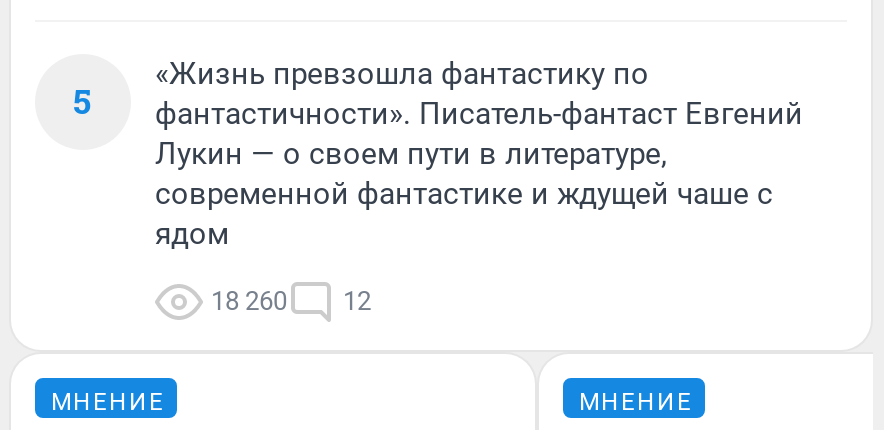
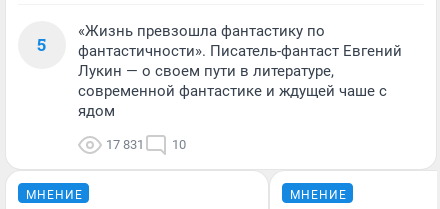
- 18 260
+ 17 831

- 12
+ 10
